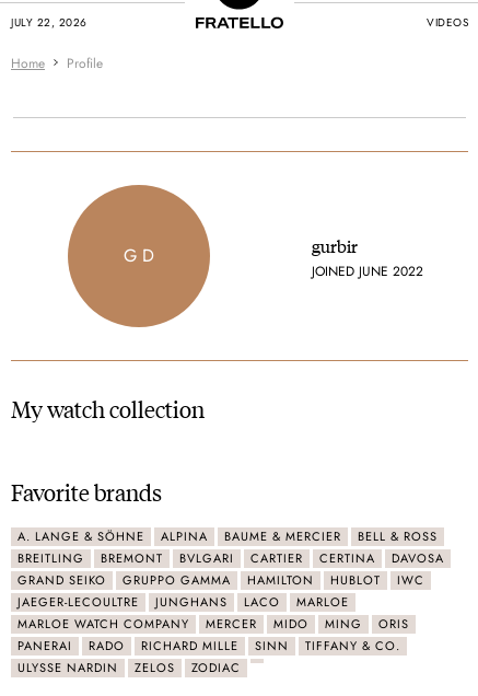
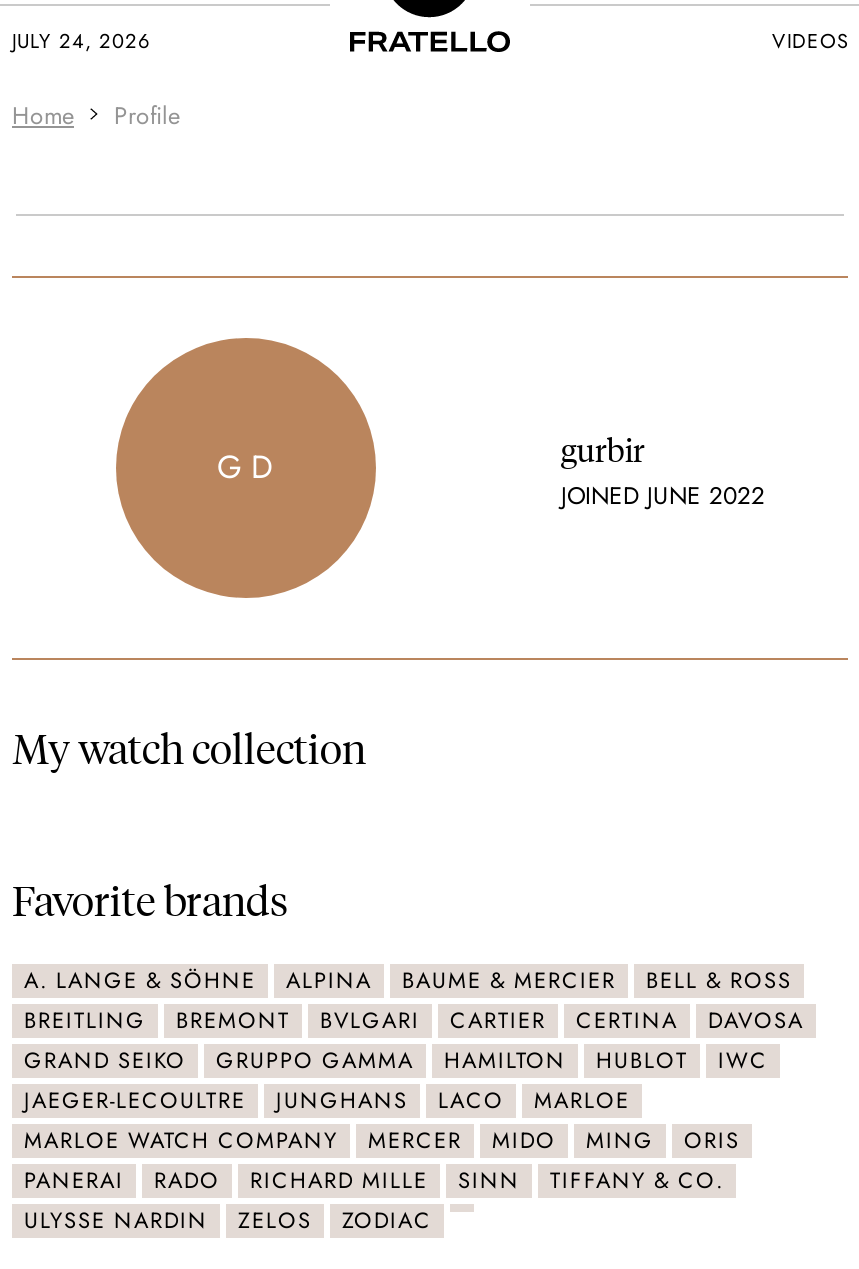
- JULY 22, 2026
+ JULY 24, 2026
